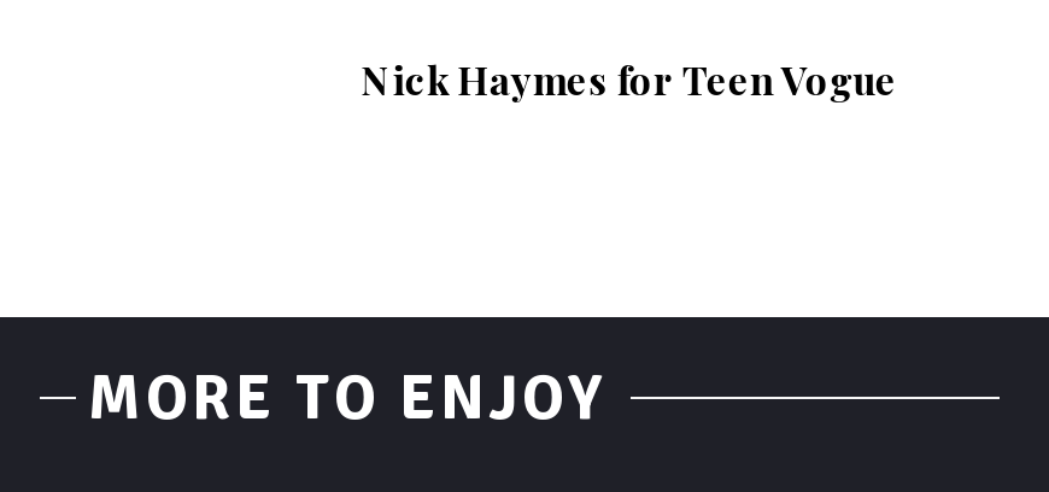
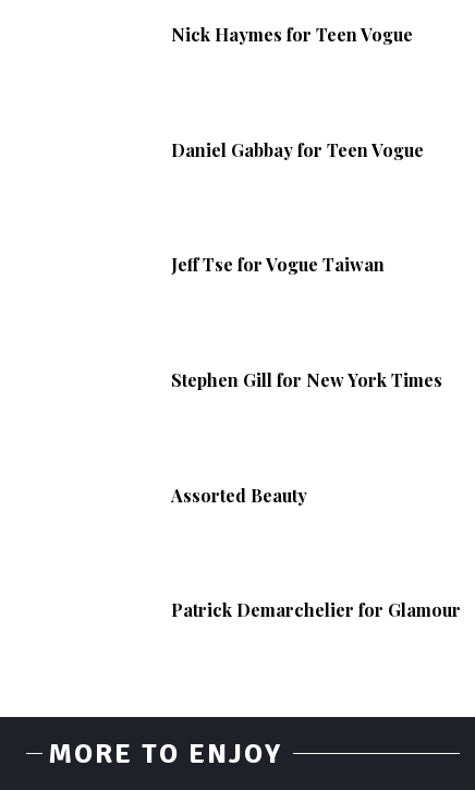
+ Daniel Gabbay for Teen Vogue

+ Jeff Tse for Vogue Taiwan

+ Stephen Gill for New York Times

+ Assorted Beauty

+ Patrick Demarchelier for Glamour
